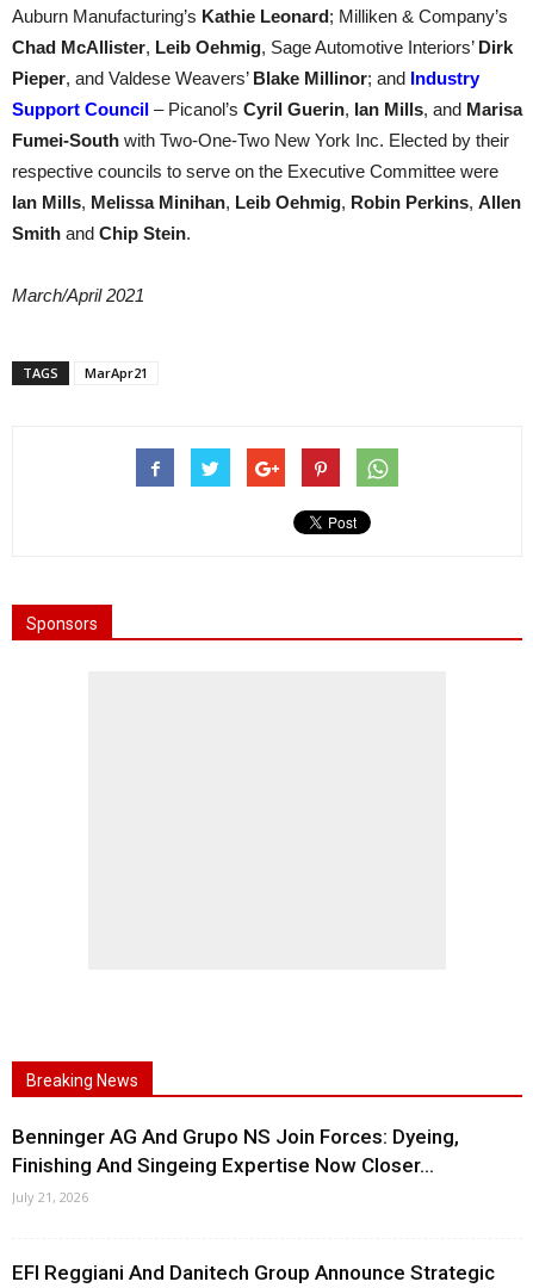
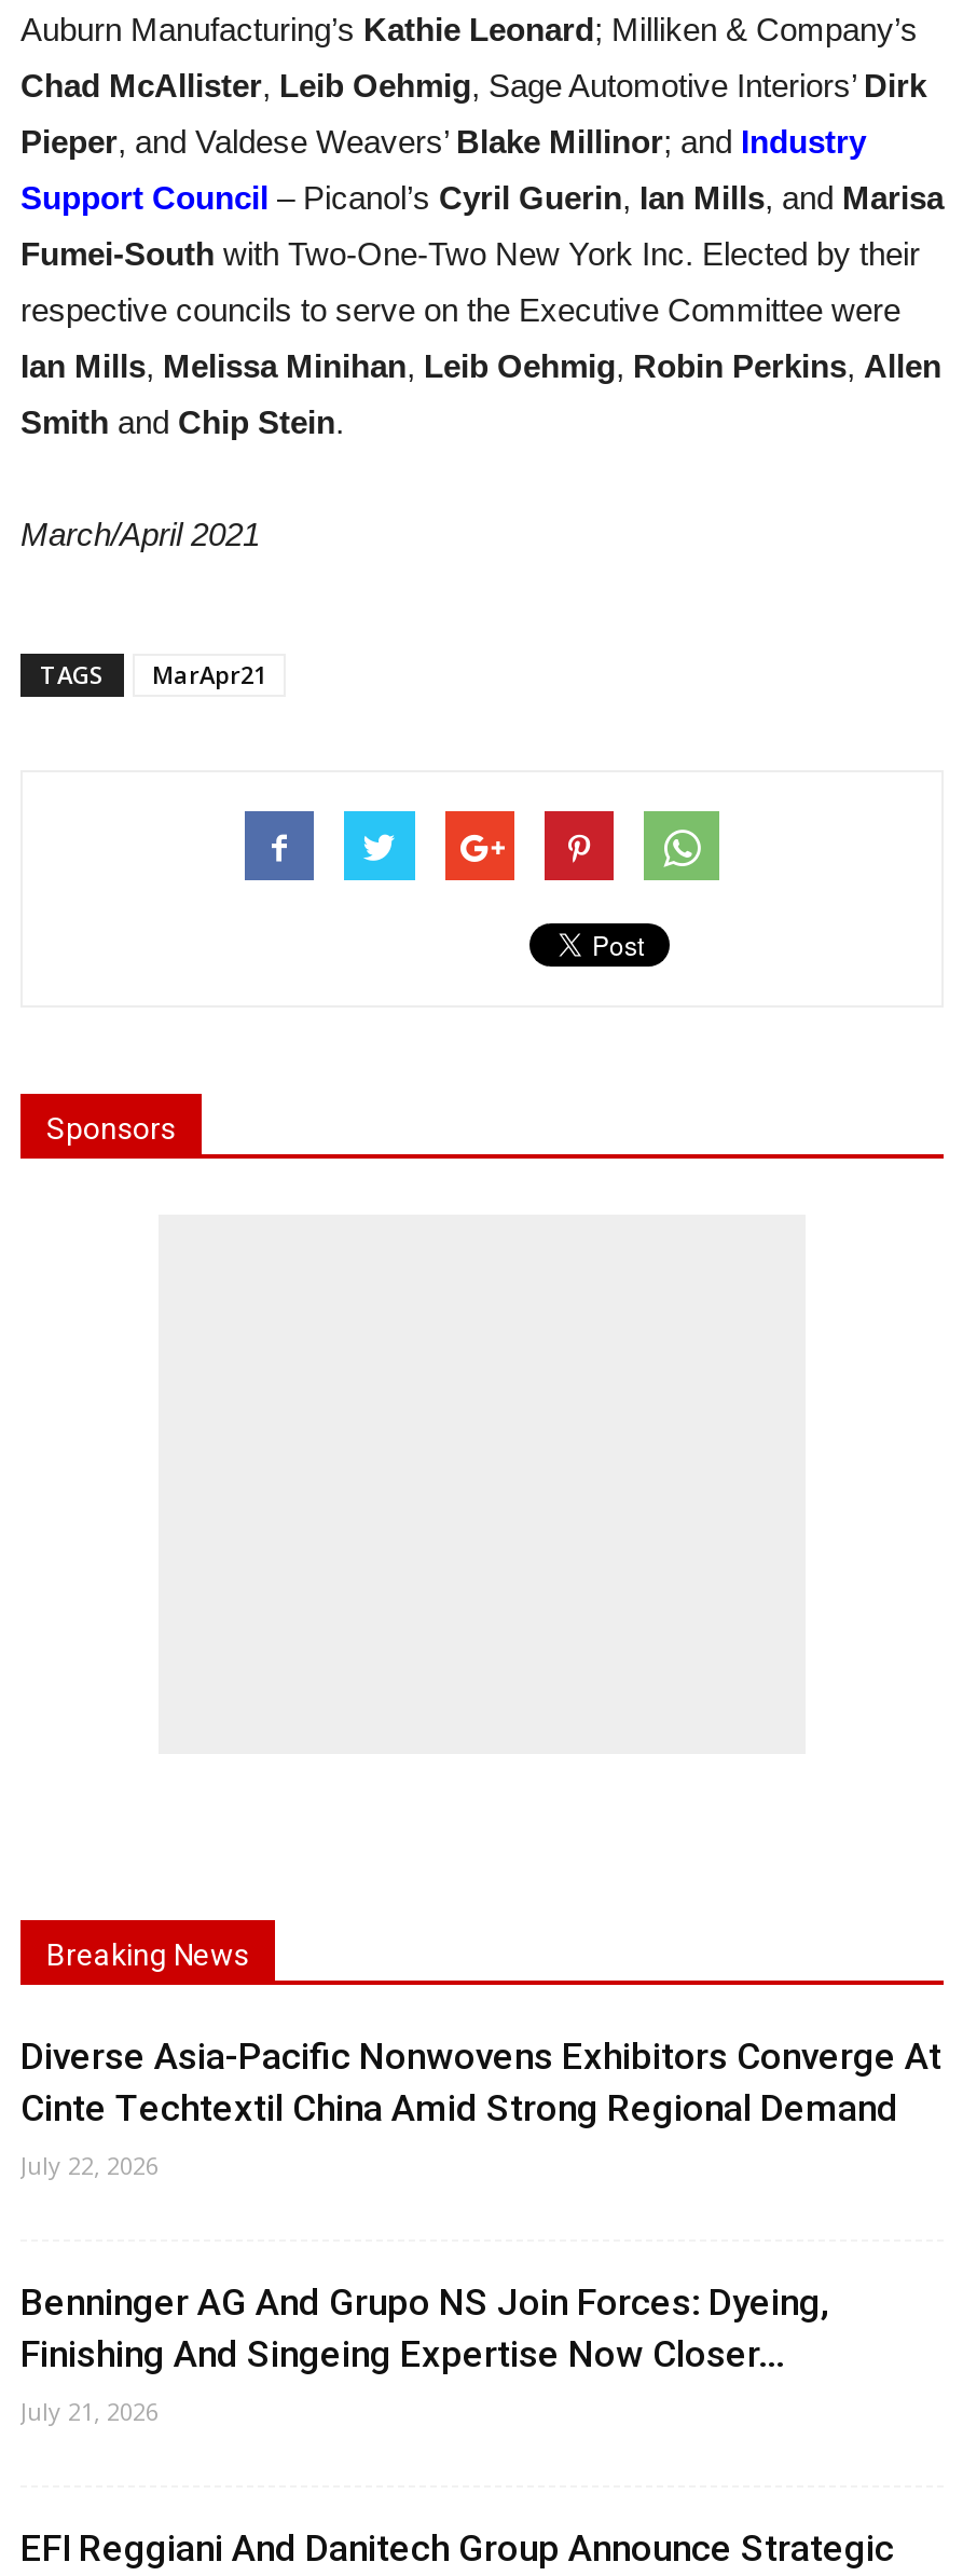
+ Diverse Asia-Pacific Nonwovens Exhibitors Converge At
+ Cinte Techtextil China Amid Strong Regional Demand
+ July 22, 2026
